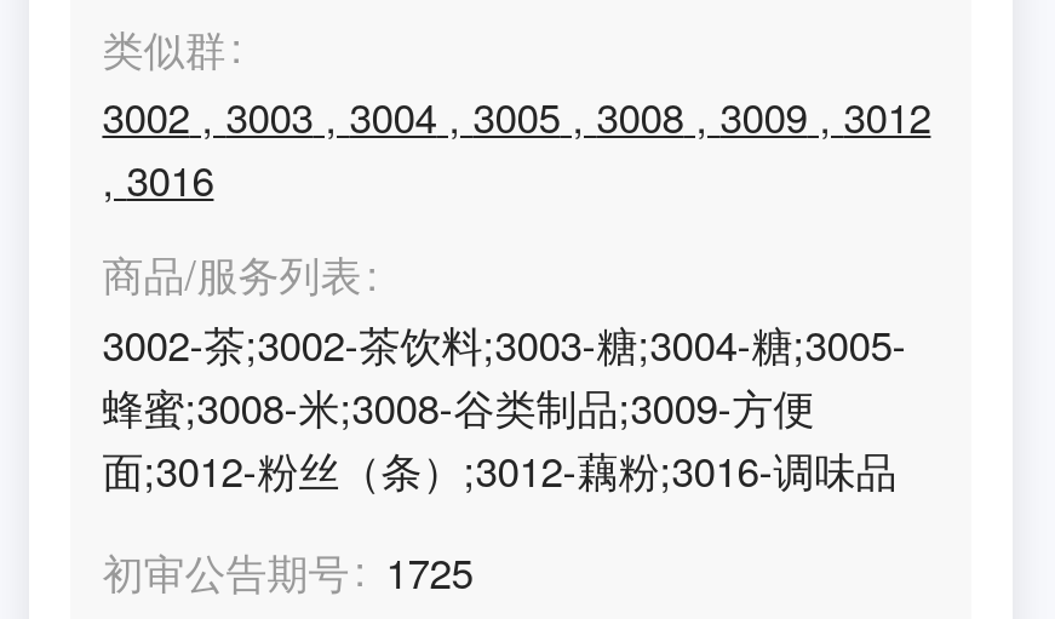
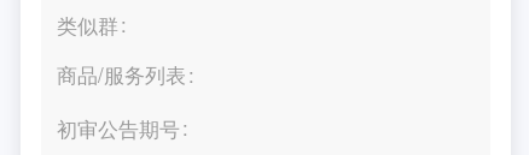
- 3002, 3003, 3004, 3005, 3008, 3009, 3012
- , 3016

- 3002-茶;3002-茶饮料;3003-糖;3004-糖;3005-
- 蜂蜜;3008-米;3008-谷类制品;3009-方便
- 面;3012-粉丝（条）;3012-藕粉;3016-调味品

- 1725
